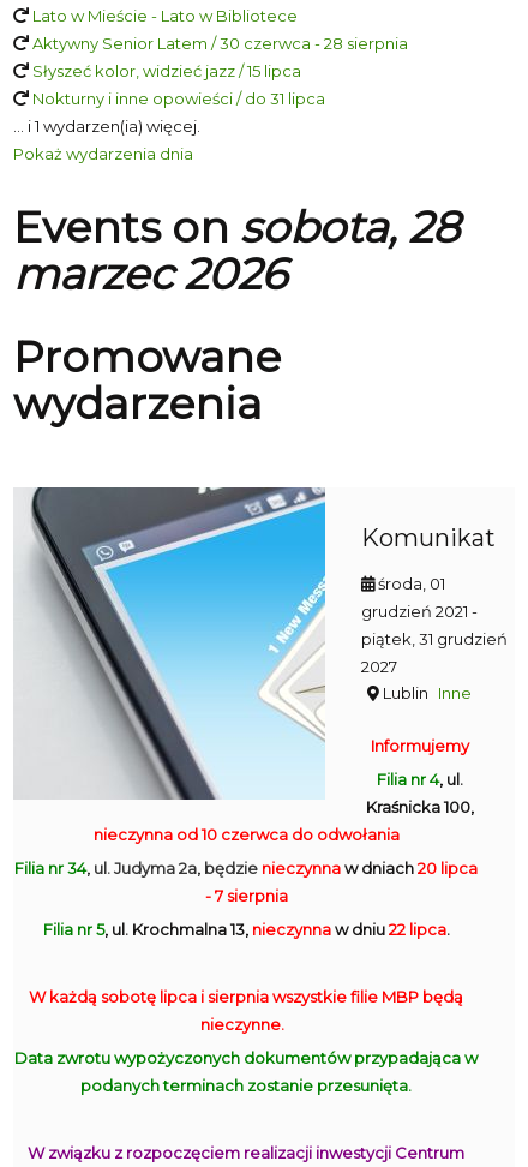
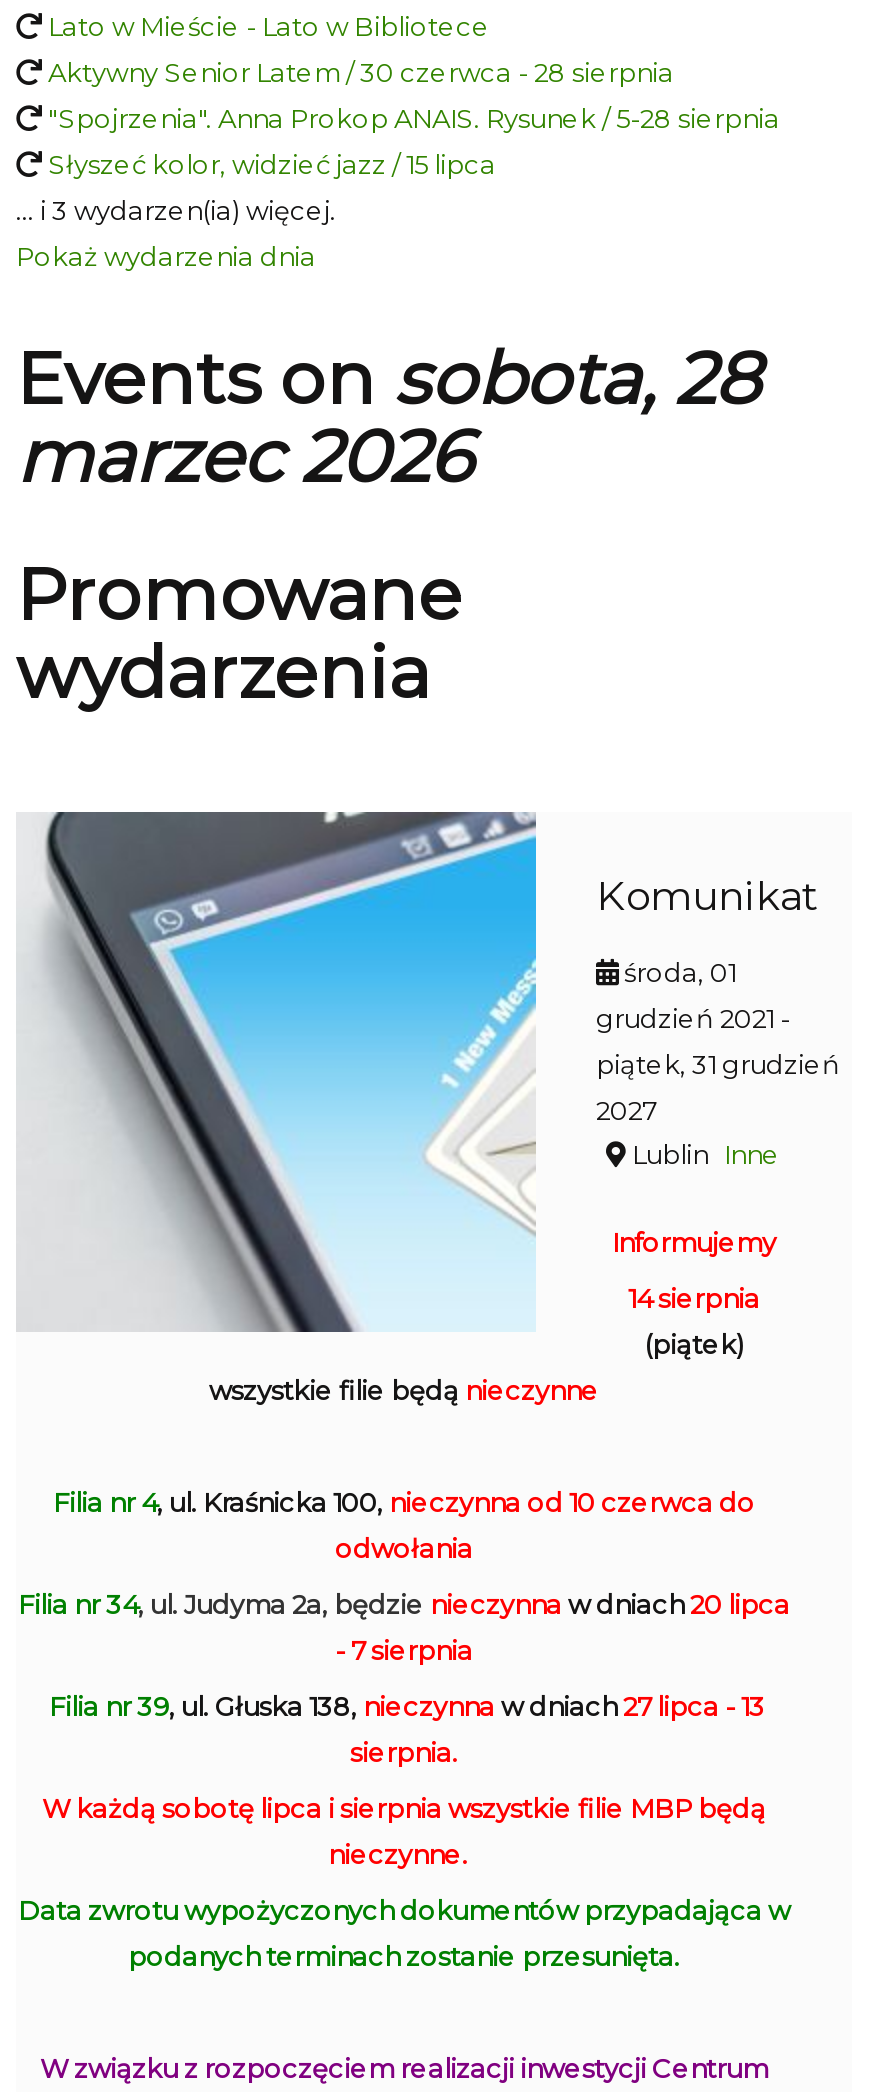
+ "Spojrzenia". Anna Prokop ANAIS. Rysunek / 5-28 sierpnia

- Nokturny i inne opowieści / do 31 lipca
- ... i 1 wydarzen(ia) więcej.
+ ... i 3 wydarzen(ia) więcej.

- Filia nr 4, ul.
- Kraśnicka 100,
- nieczynna od 10 czerwca do odwołania
+ 14 sierpnia
+ (piątek)
+ wszystkie filie będą nieczynne
+ Filia nr 4, ul. Kraśnicka 100, nieczynna od 10 czerwca do
+ odwołania

- Filia nr 5, ul. Krochmalna 13, nieczynna w dniu 22 lipca.
+ Filia nr 39, ul. Głuska 138, nieczynna w dniach 27 lipca - 13
+ sierpnia.
